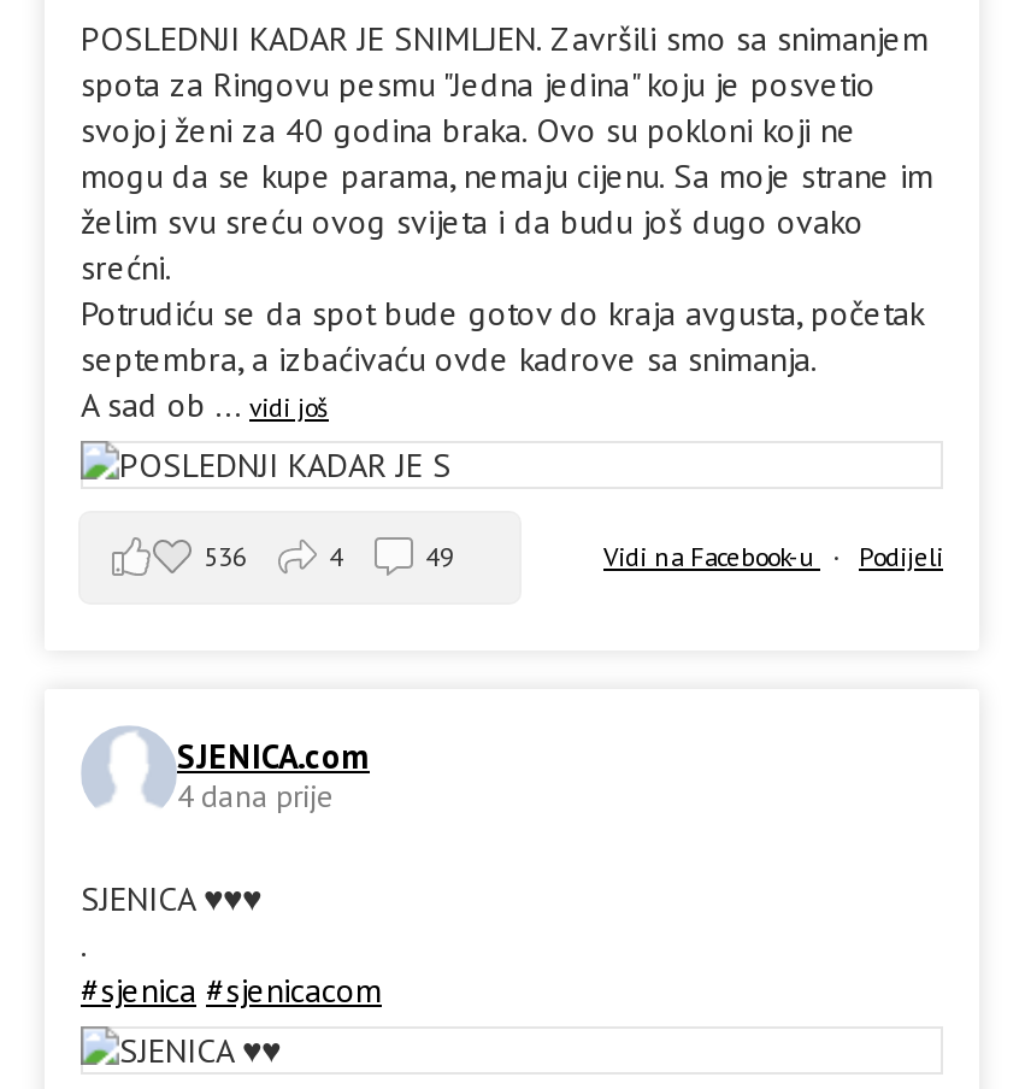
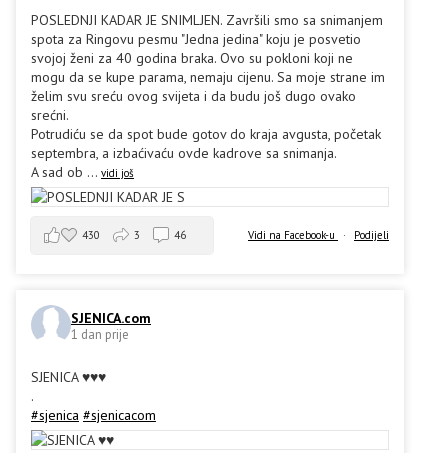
- 536
+ 430

- 4
+ 3

- 49
+ 46

- 4 dana prije
+ 1 dan prije
